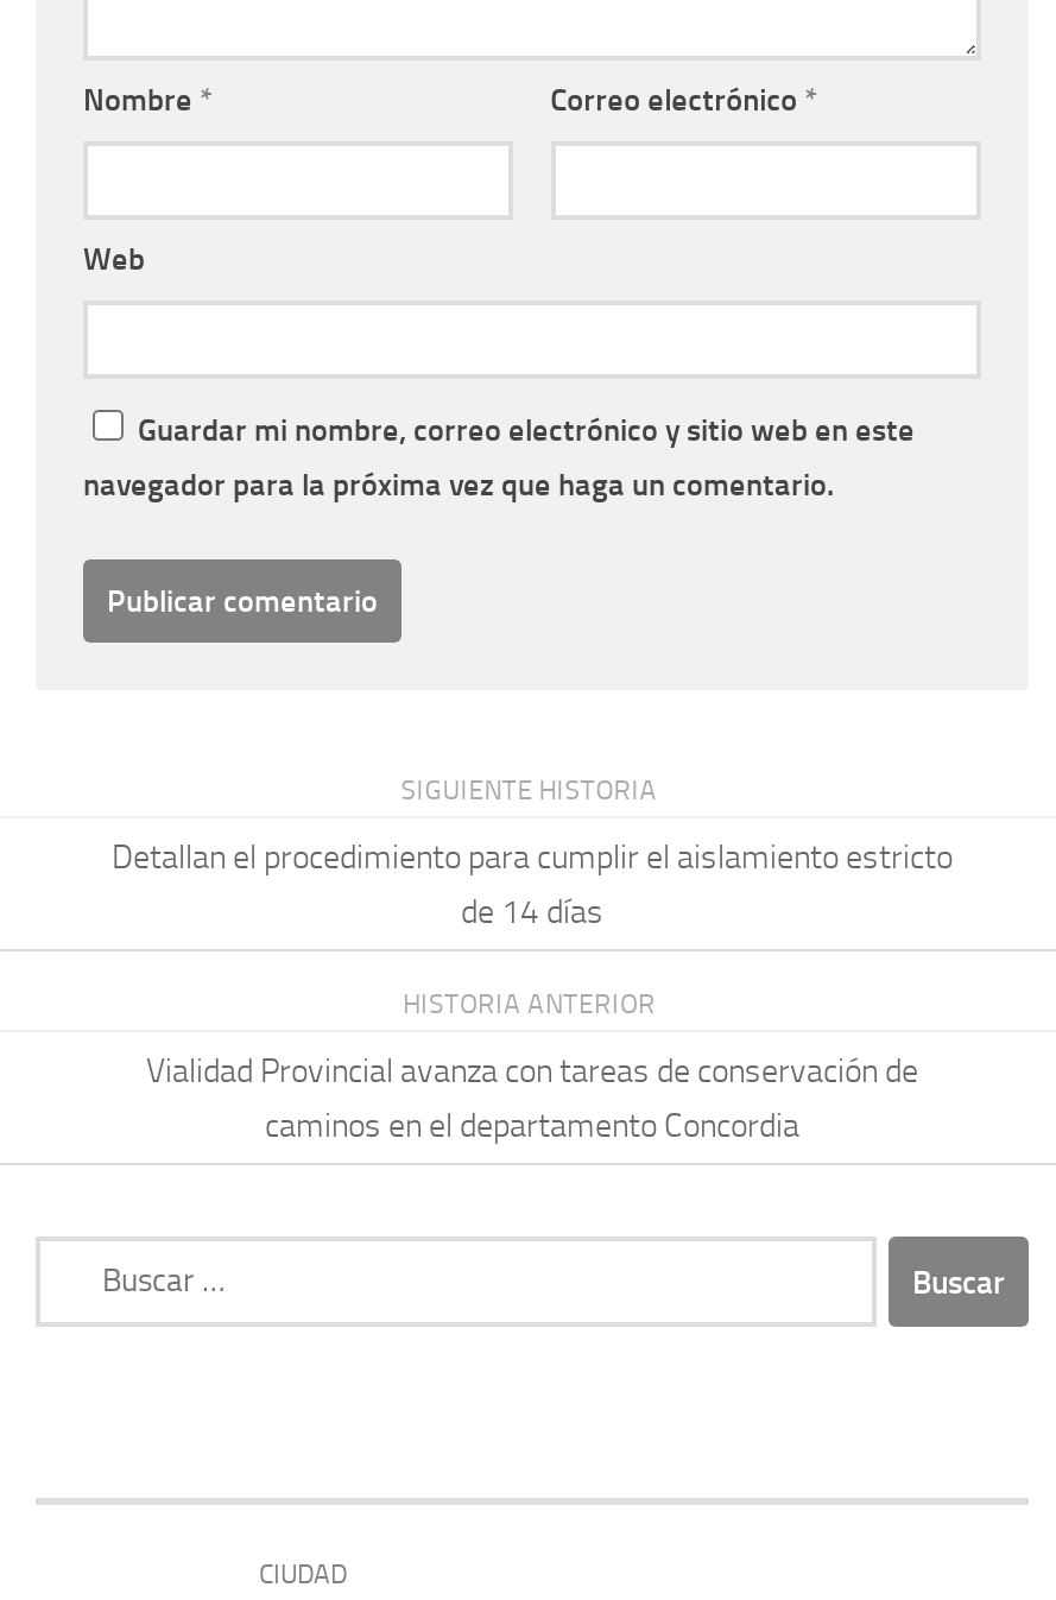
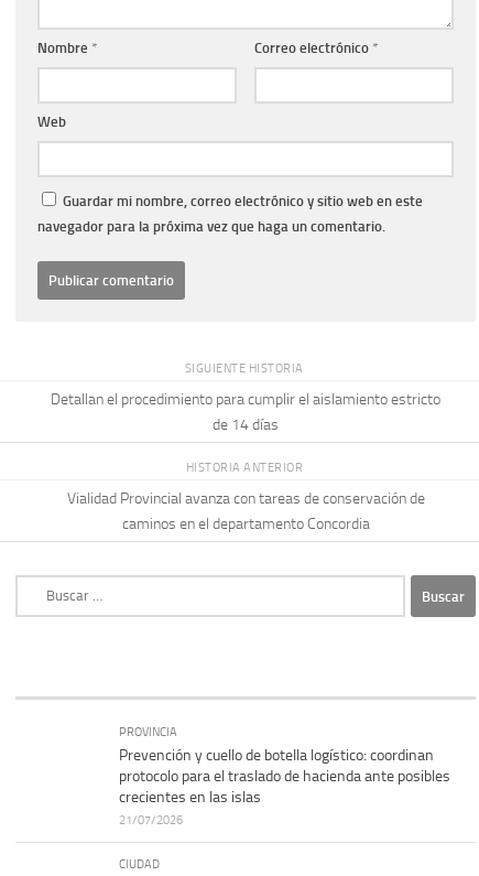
+ PROVINCIA
+ Prevención y cuello de botella logístico: coordinan
+ protocolo para el traslado de hacienda ante posibles
+ crecientes en las islas
+ 21/07/2026
